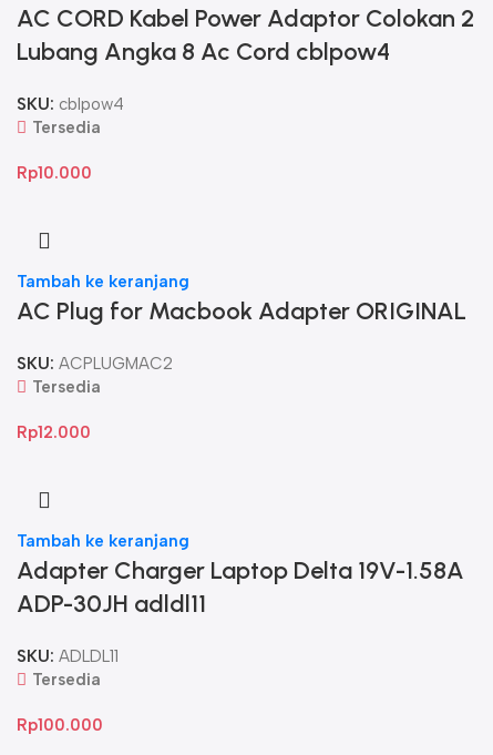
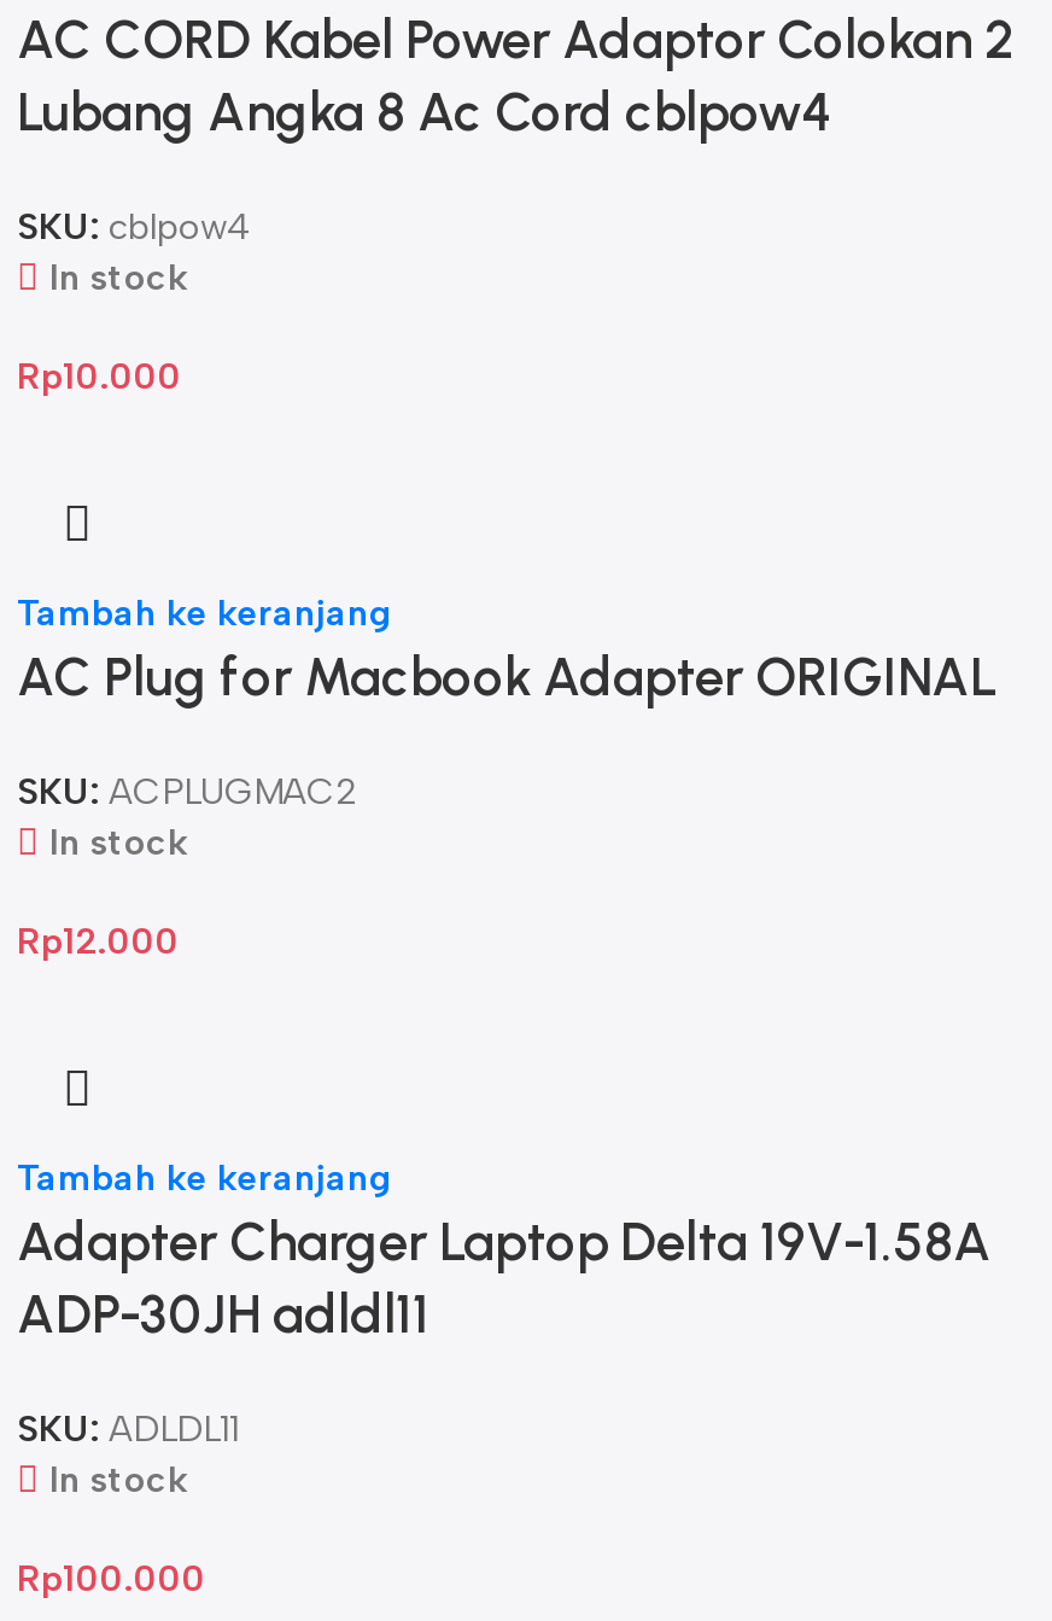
- Tersedia
+ In stock

- Tersedia
+ In stock

- Tersedia
+ In stock
